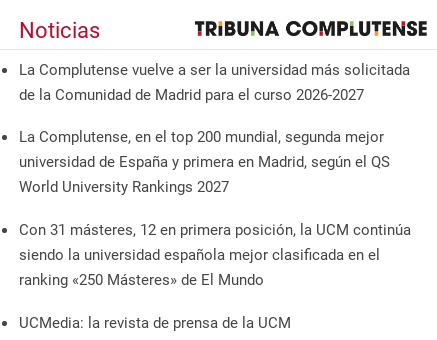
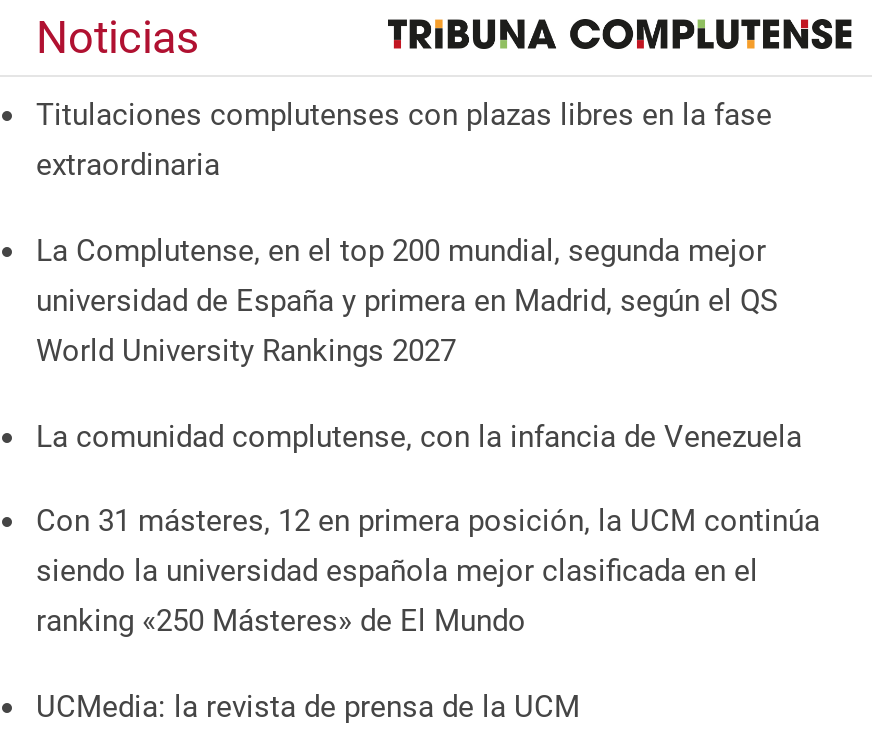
- La Complutense vuelve a ser la universidad más solicitada
- de la Comunidad de Madrid para el curso 2026-2027
+ Titulaciones complutenses con plazas libres en la fase
+ extraordinaria

+ La comunidad complutense, con la infancia de Venezuela
